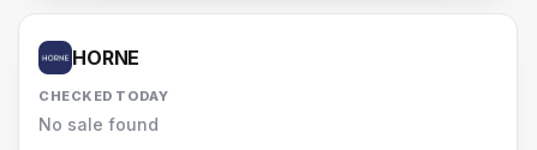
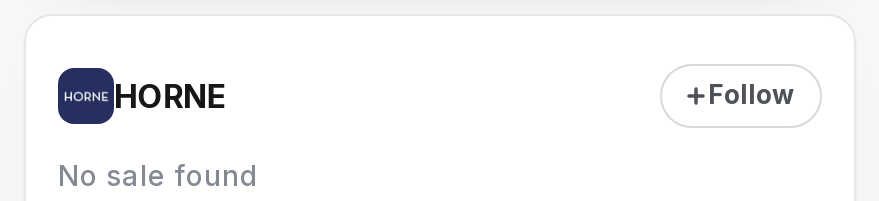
- CHECKED TODAY
+ Follow
